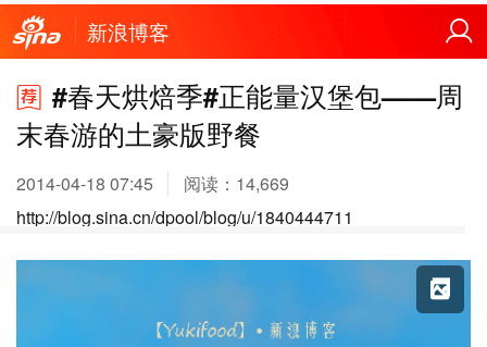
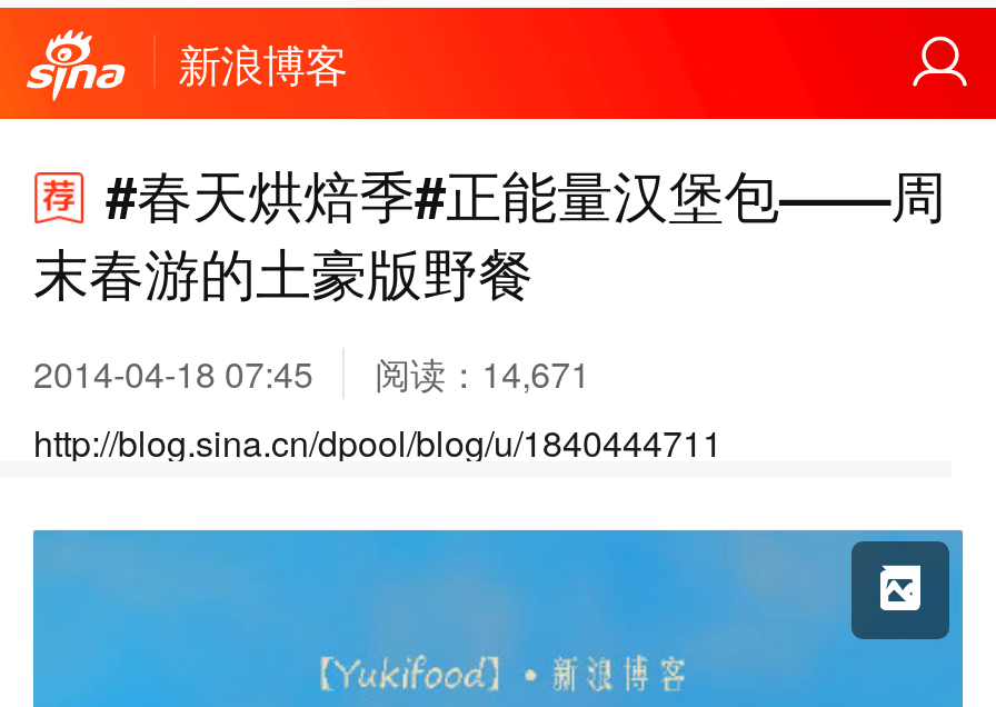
- 2014-04-18 07:45 阅读：14,669
+ 2014-04-18 07:45 阅读：14,671
